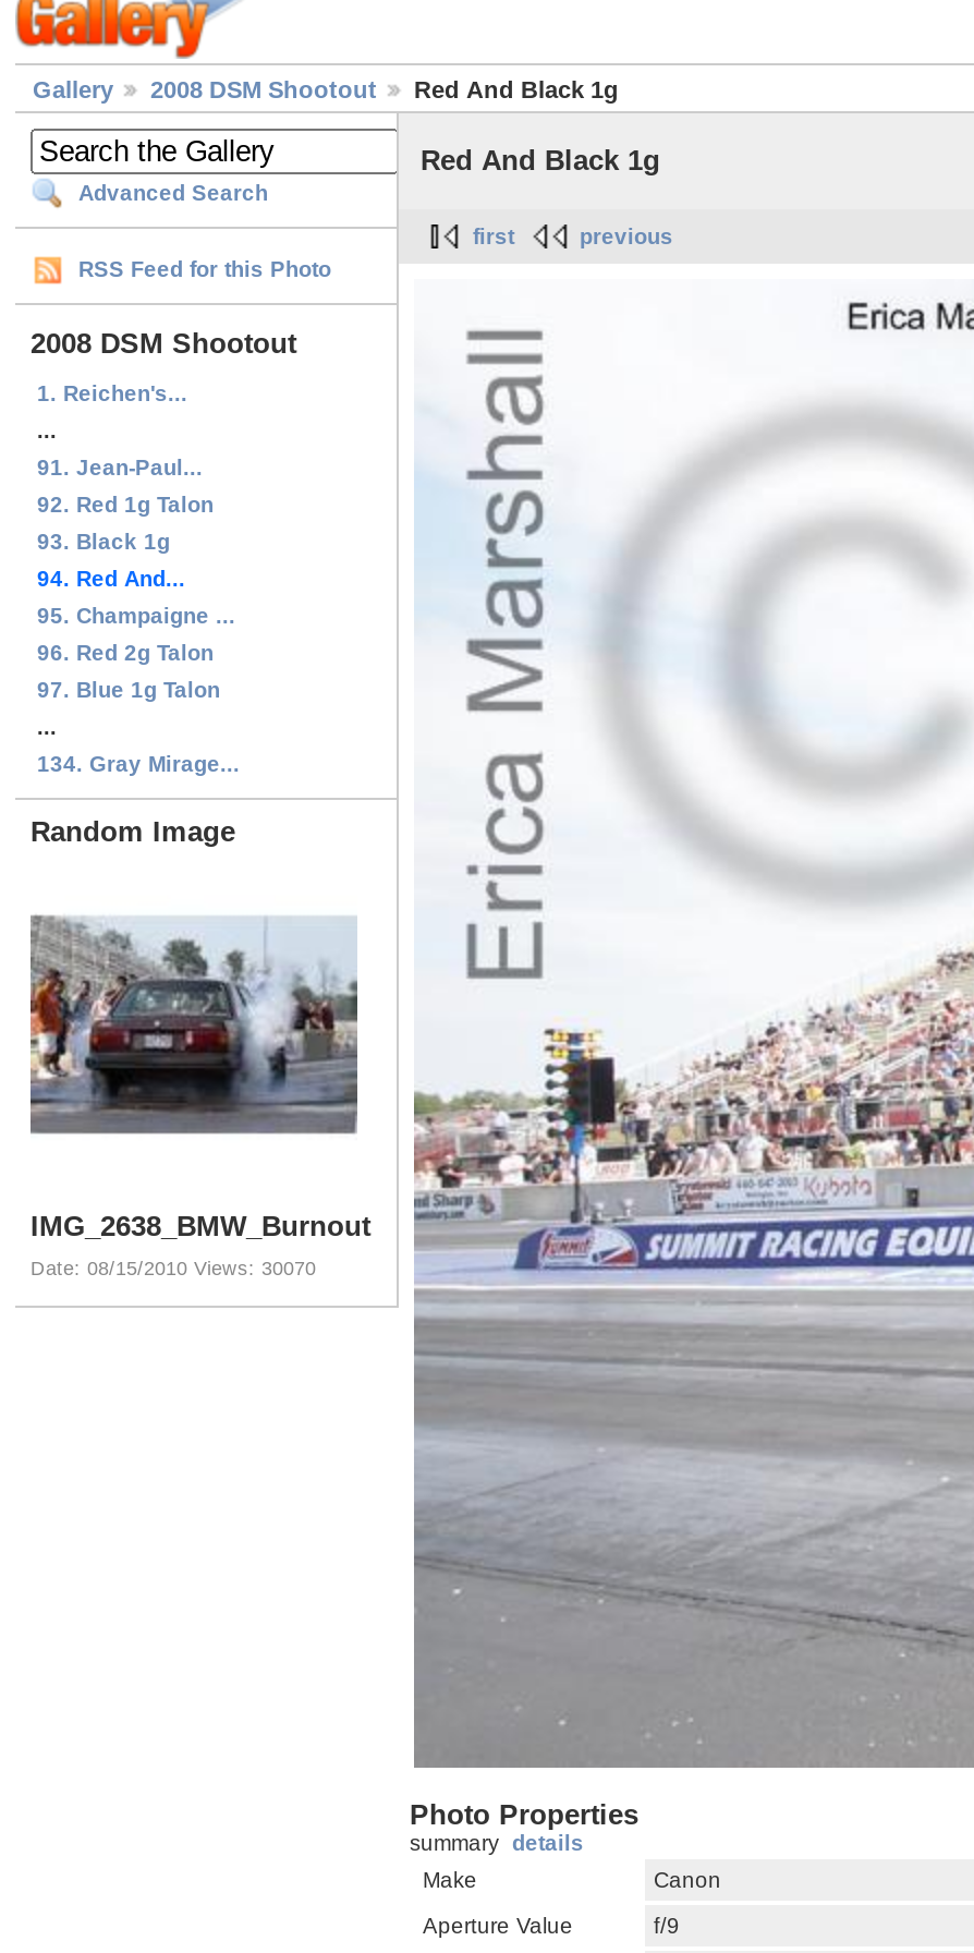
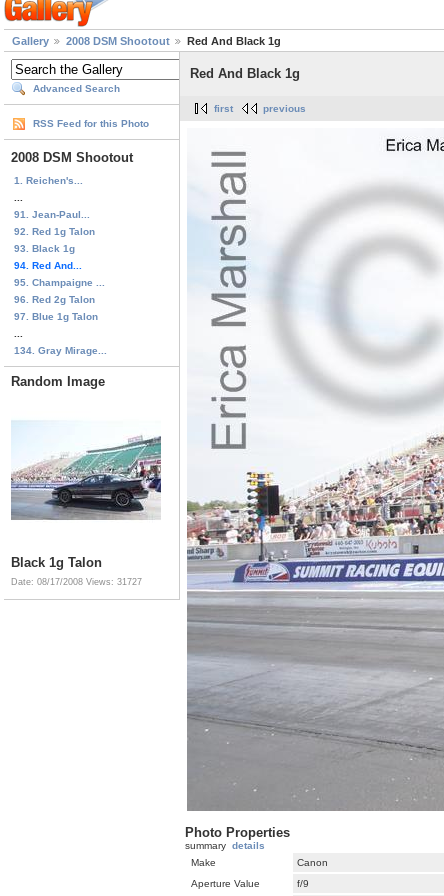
- [image]
- IMG_2638_BMW_Burnout
+ [image]
+ Black 1g Talon

- Date: 08/15/2010 Views: 30070
+ Date: 08/17/2008 Views: 31727
